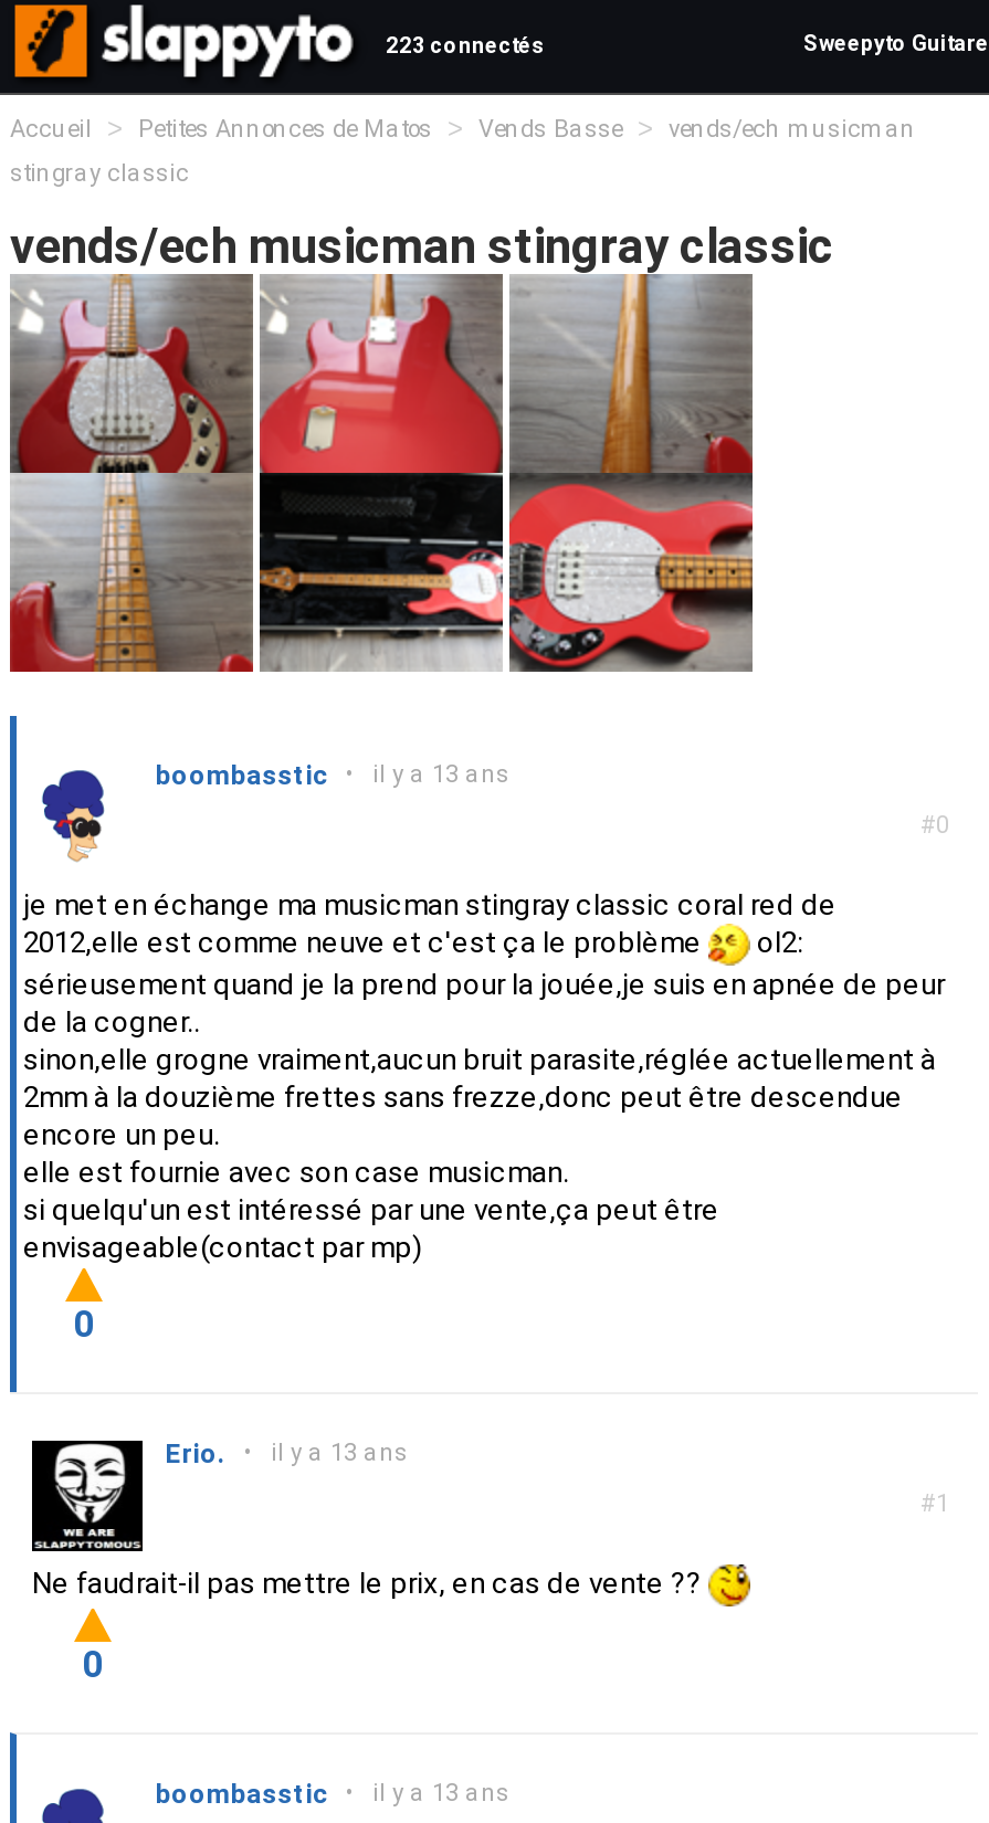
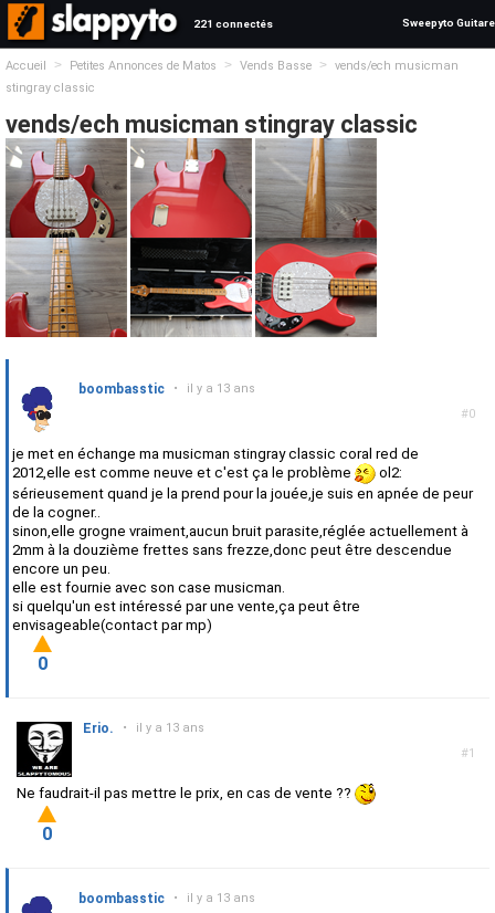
- 223 connectés
+ 221 connectés
